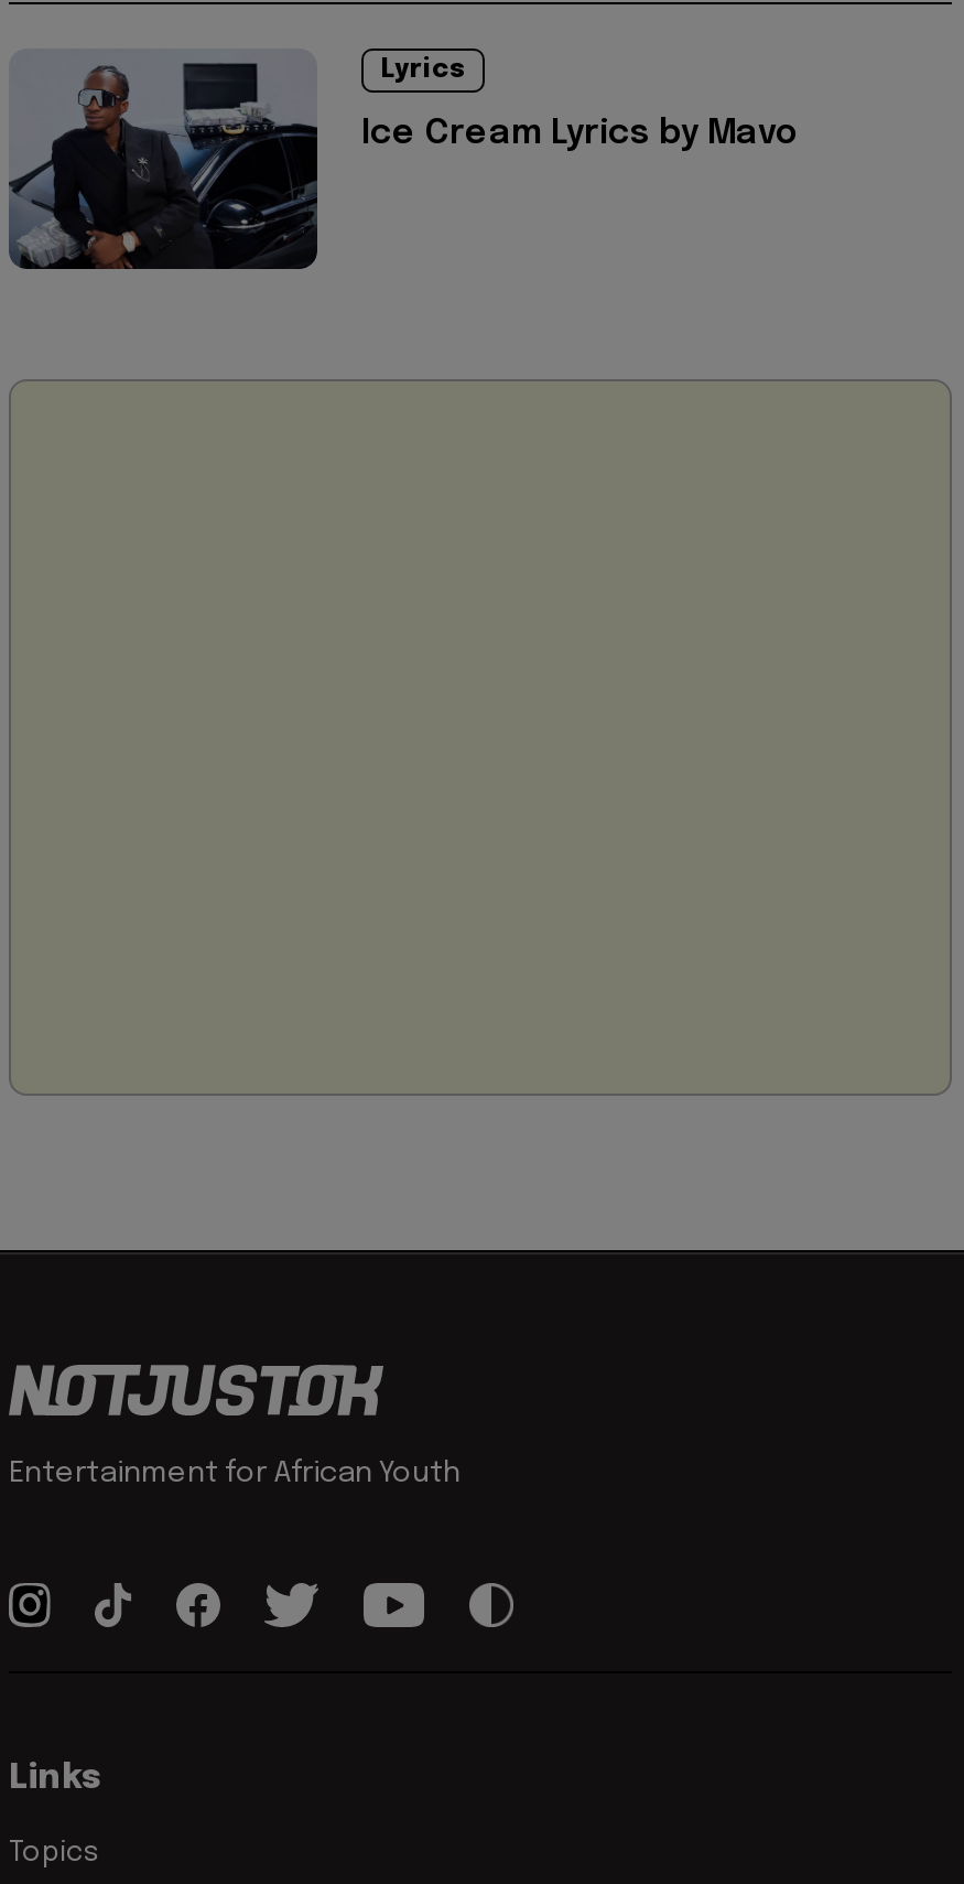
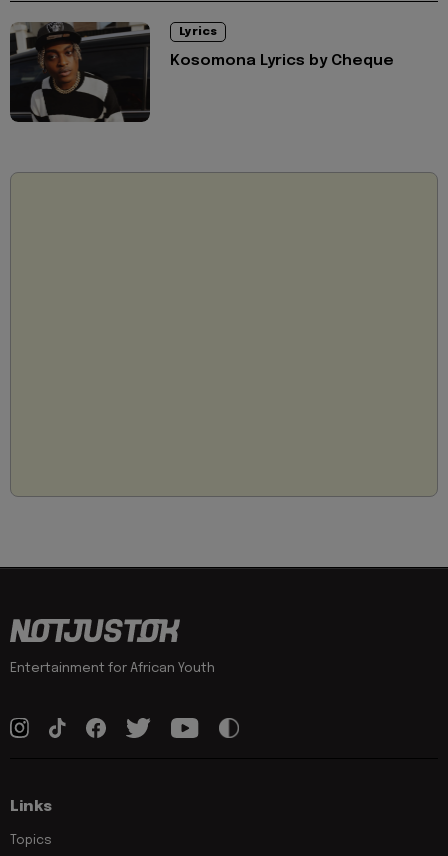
- [image]
- Ice Cream Lyrics by Mavo
+ [image]
+ Kosomona Lyrics by Cheque
